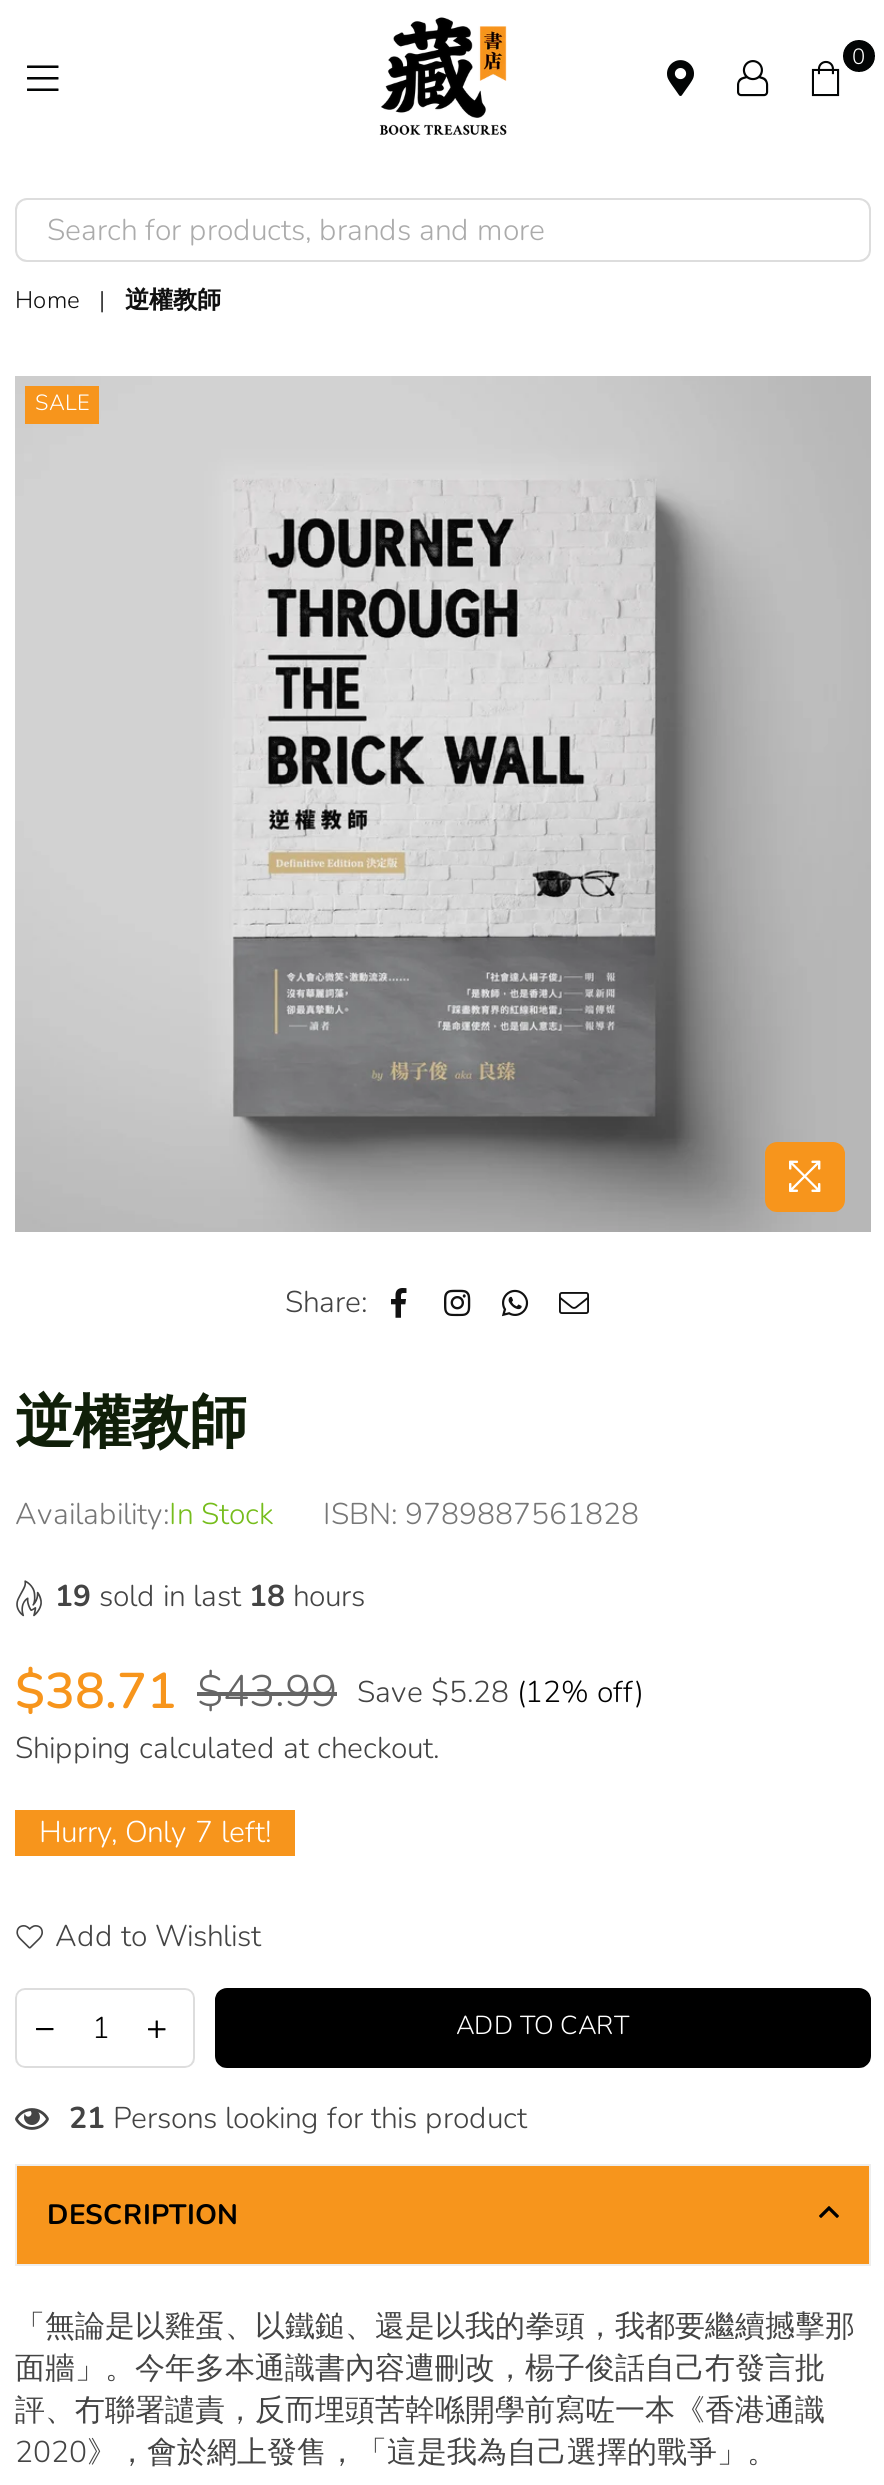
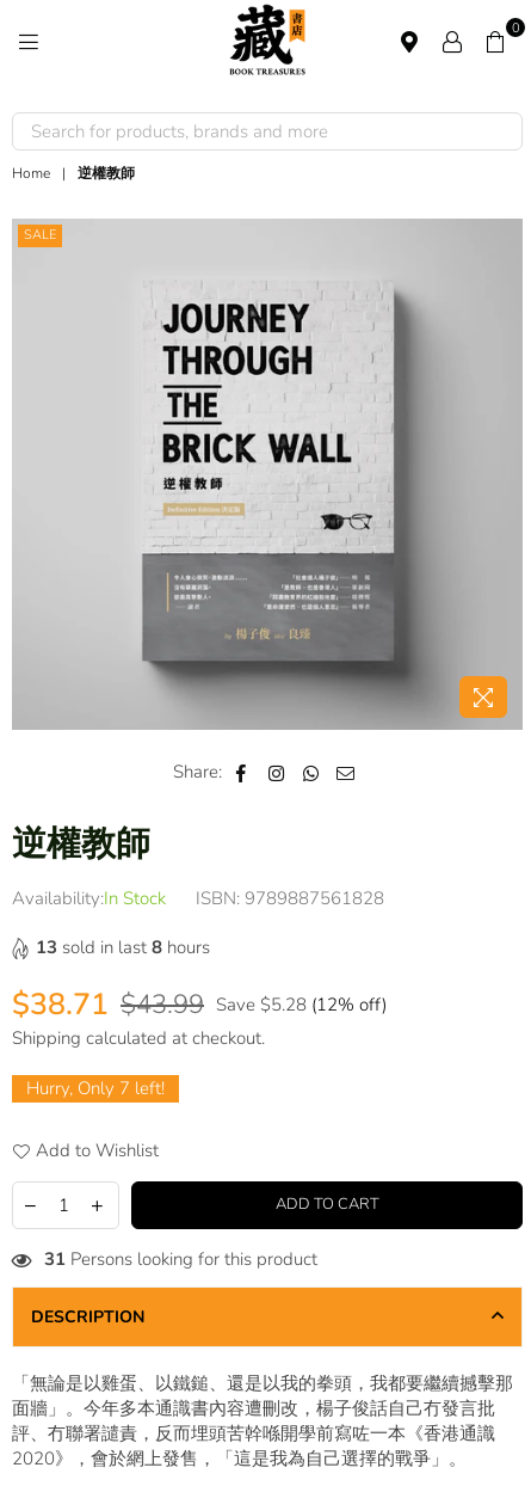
- 19 sold in last 18 hours
+ 13 sold in last 8 hours

- 21 Persons looking for this product
+ 31 Persons looking for this product
